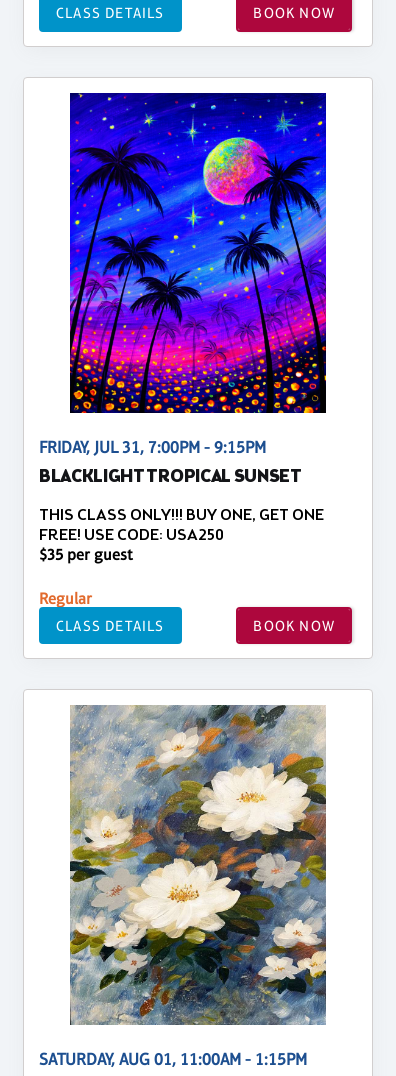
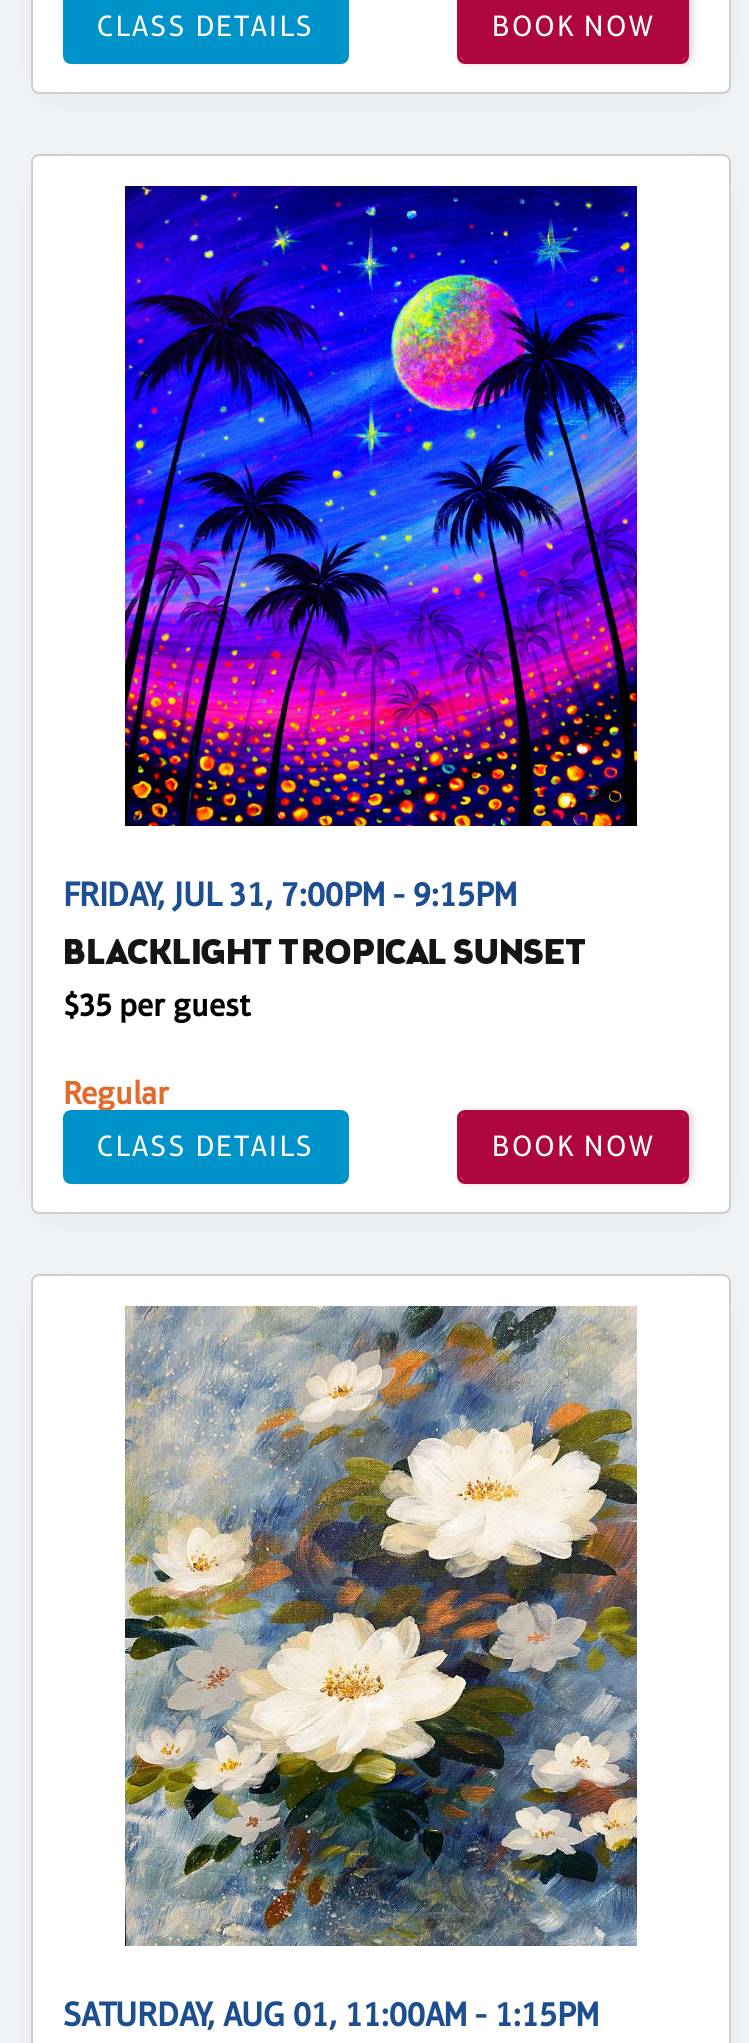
- THIS CLASS ONLY!!! BUY ONE, GET ONE
- FREE! USE CODE: USA250
